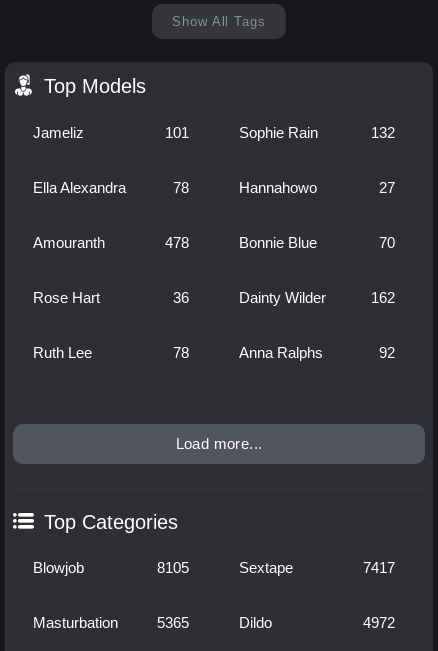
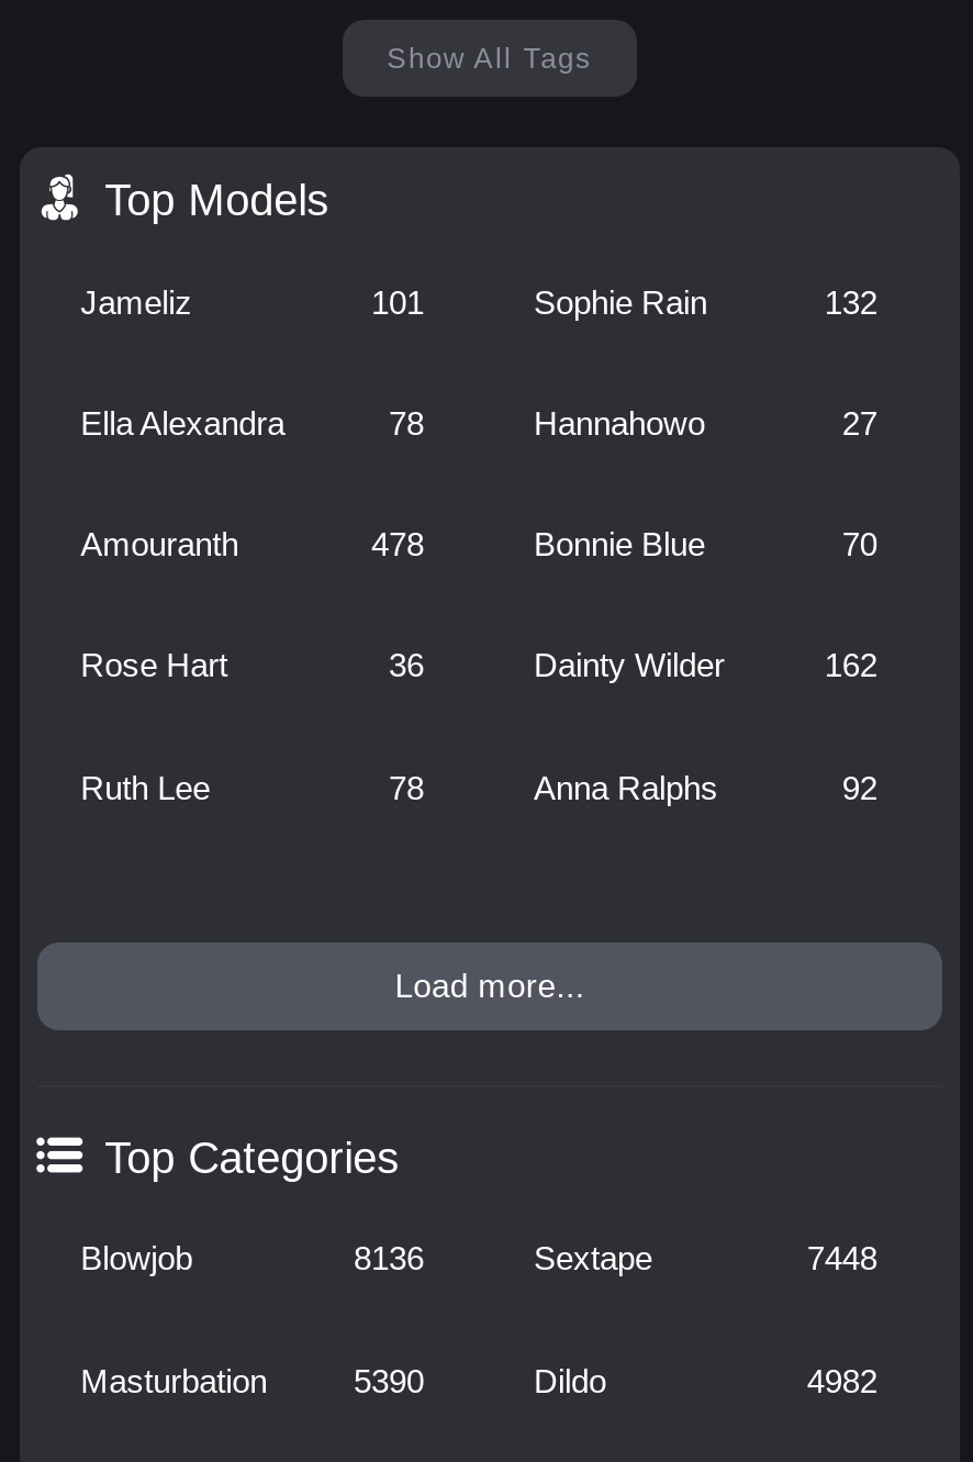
- 8105
+ 8136

- 7417
+ 7448

- 5365
+ 5390

- 4972
+ 4982
